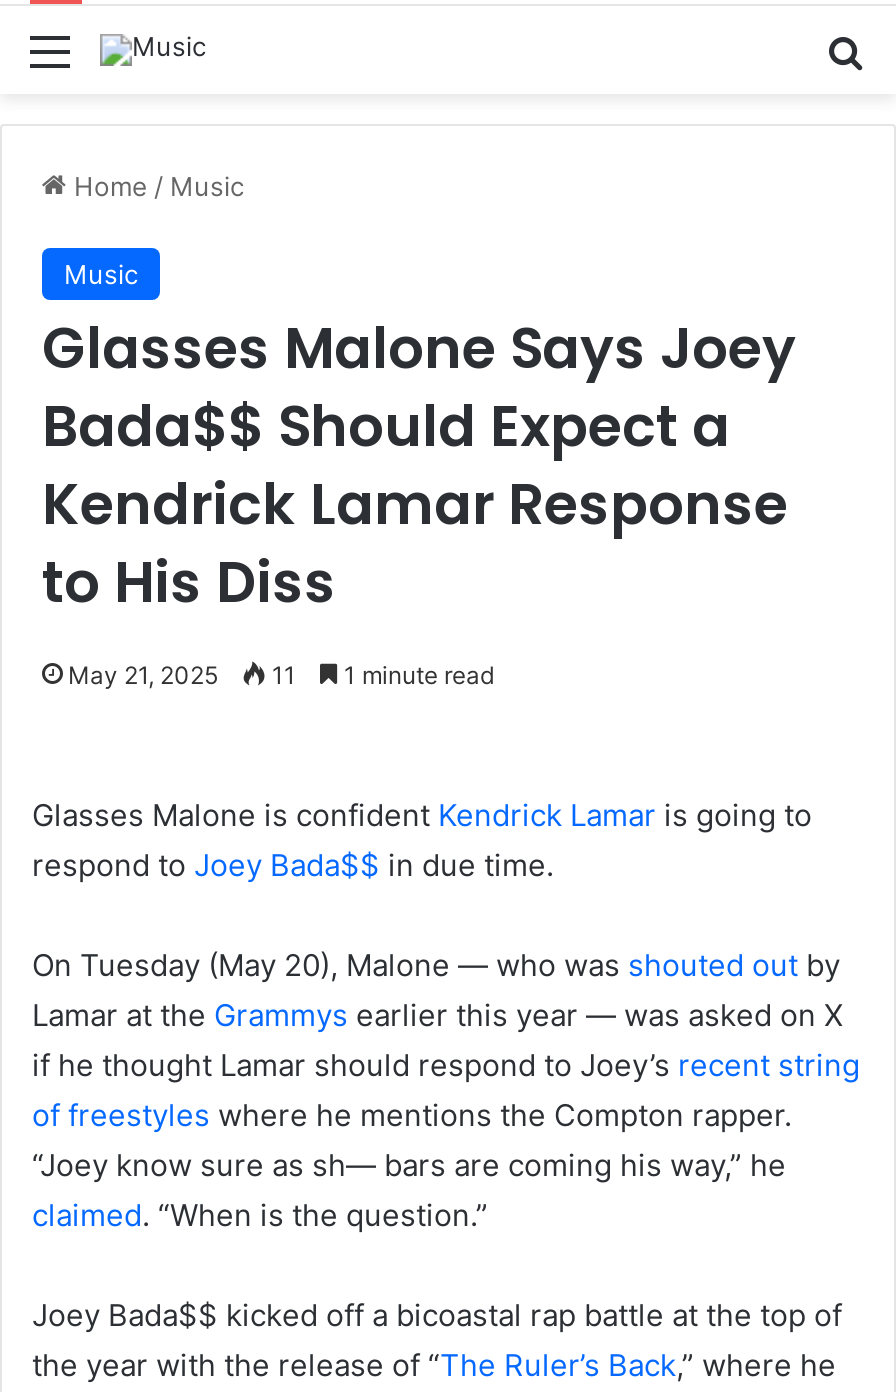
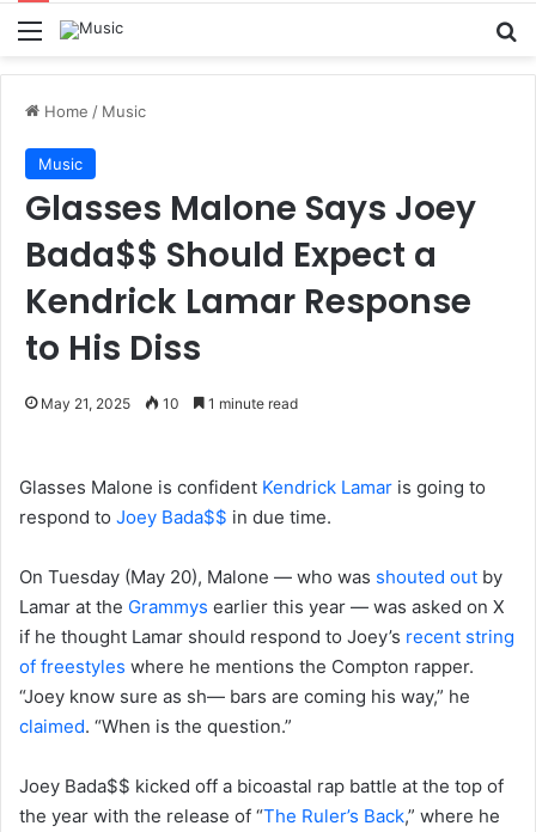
- May 21, 2025 11 1 minute read
+ May 21, 2025 10 1 minute read
